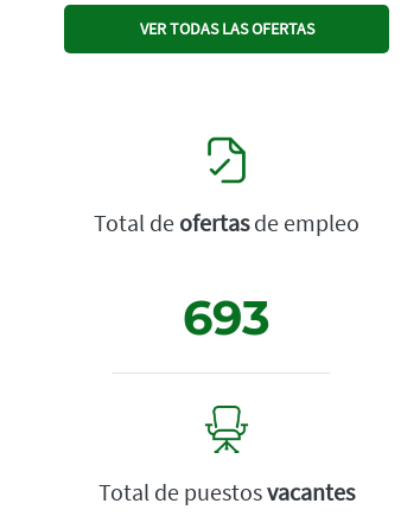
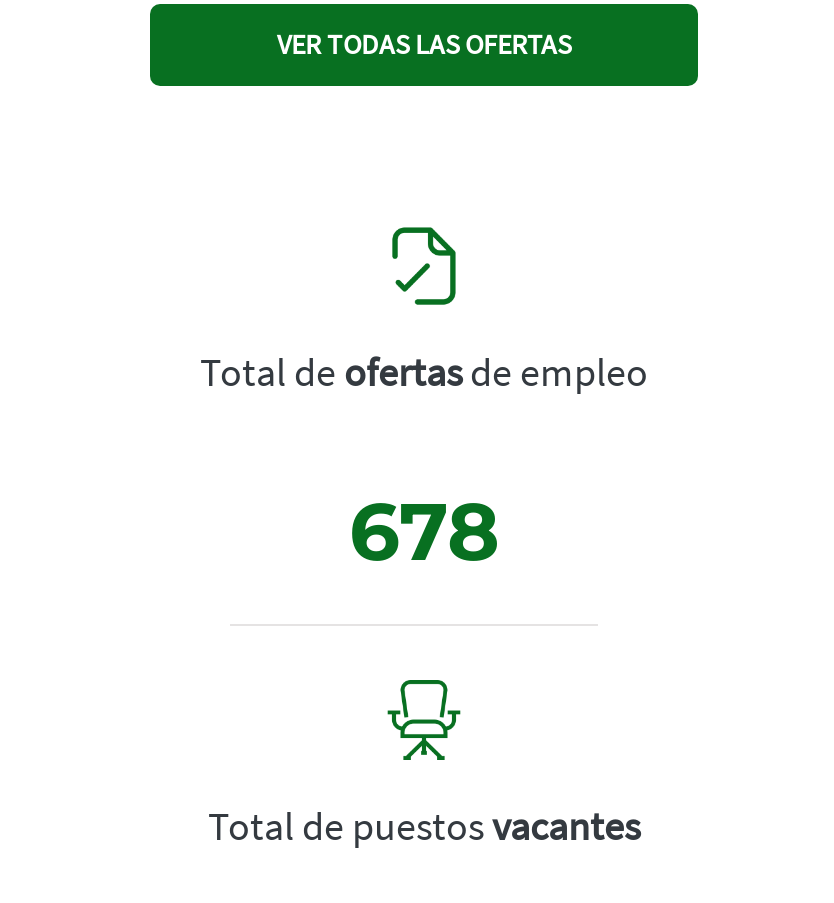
- 693
+ 678
